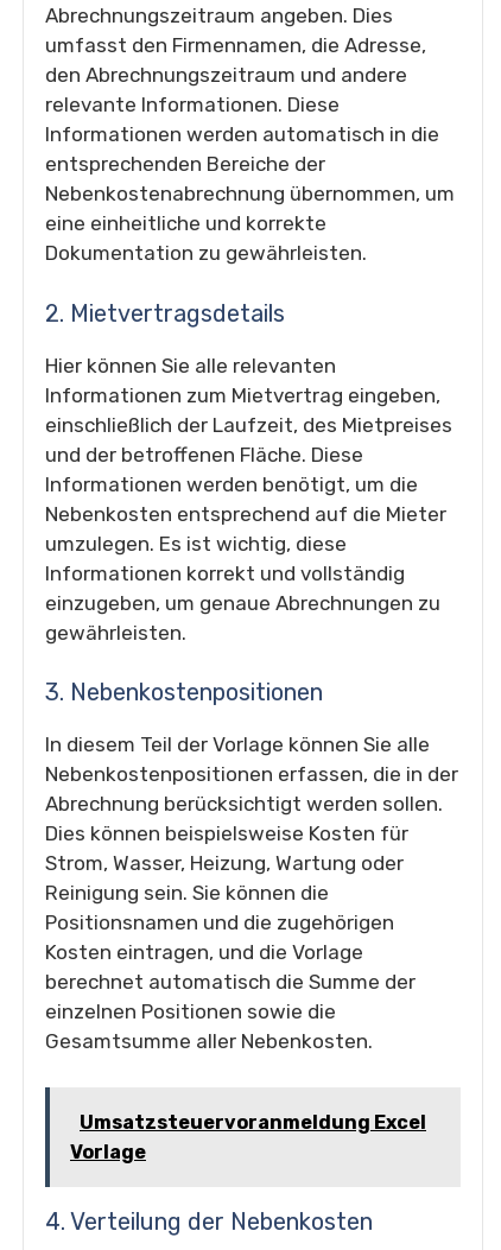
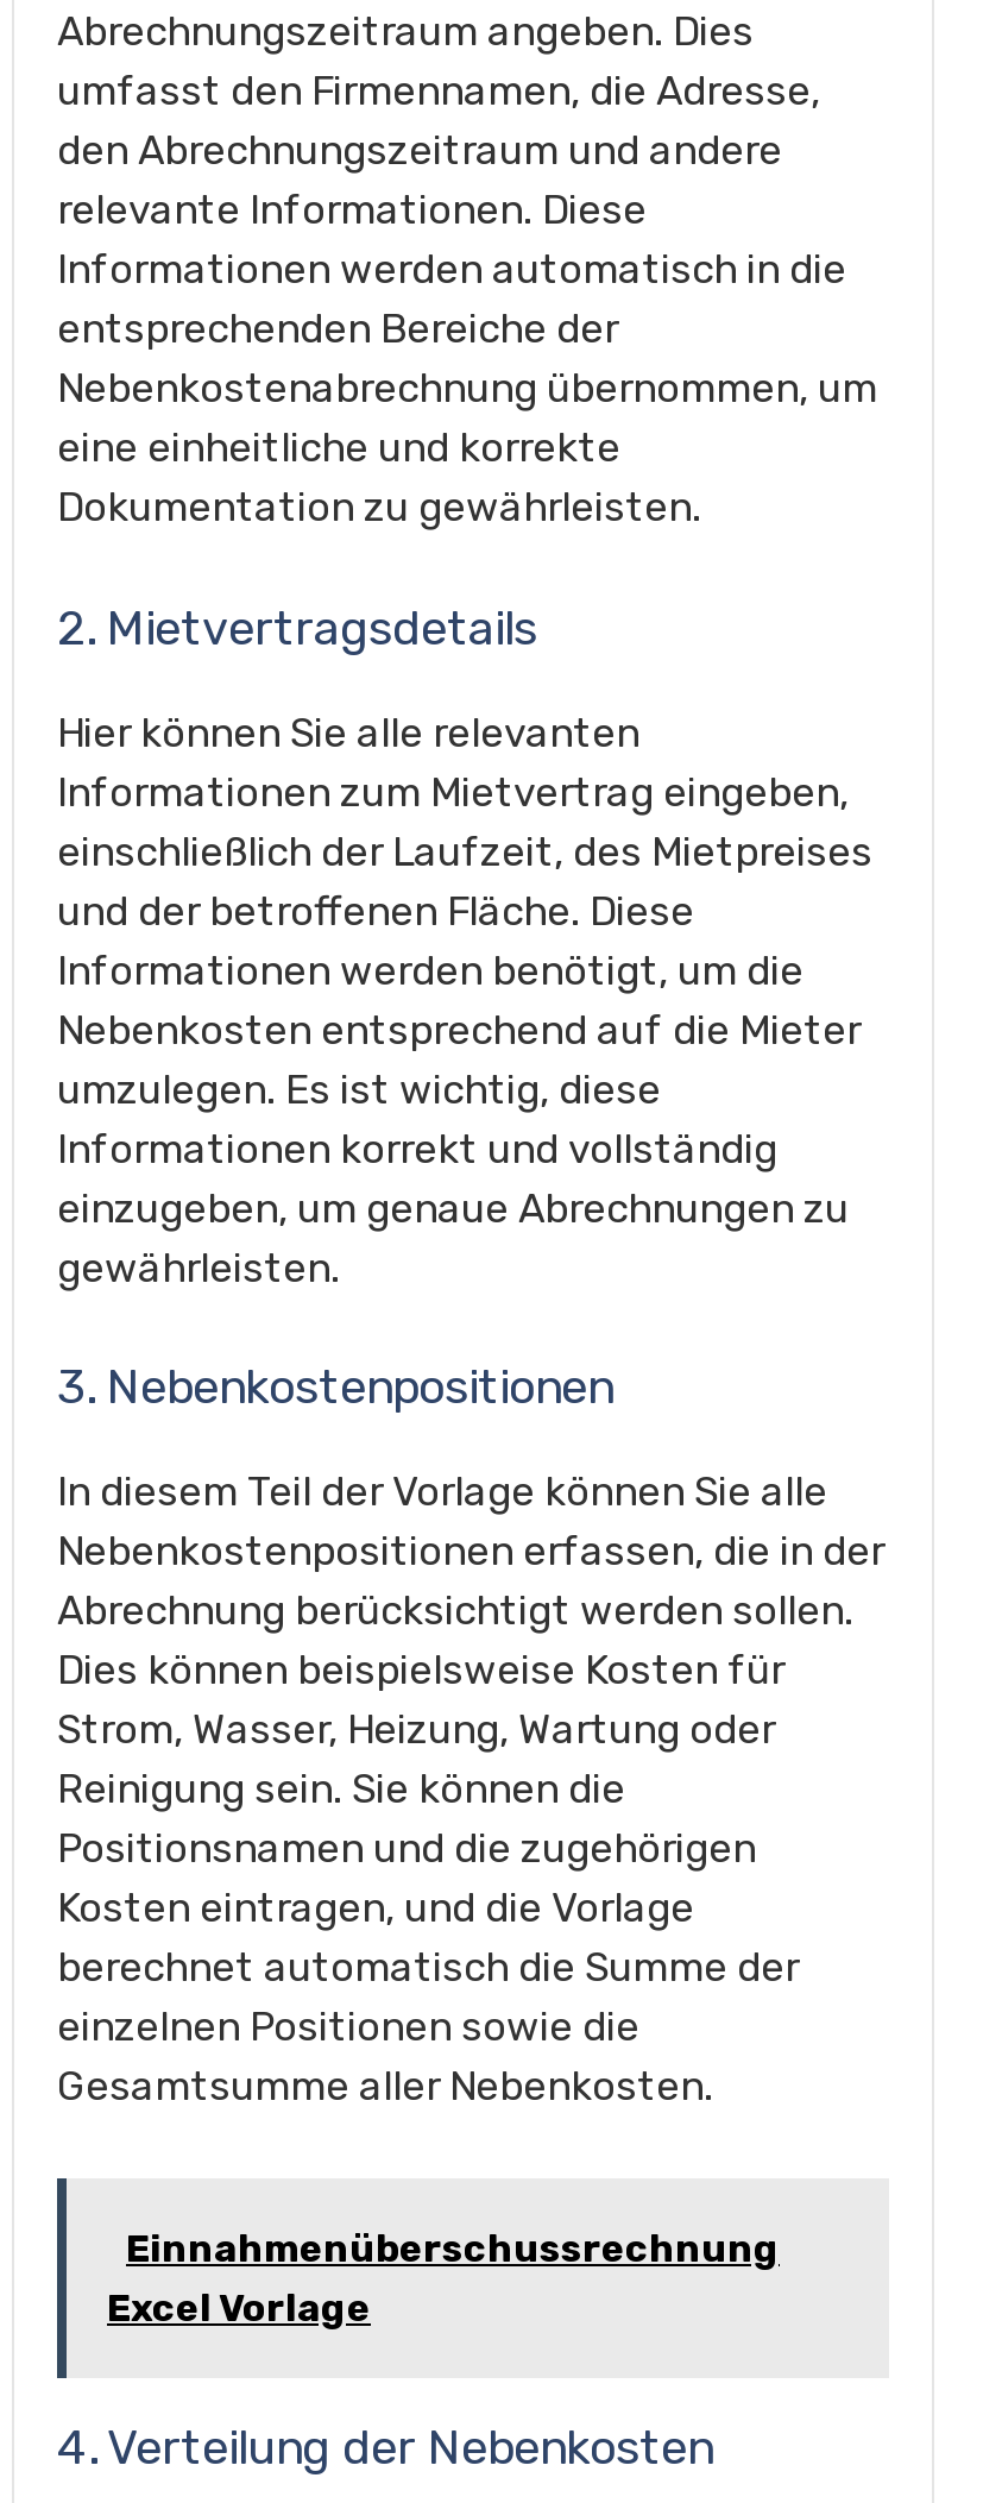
- Umsatzsteuervoranmeldung Excel
- Vorlage
+ Einnahmenüberschussrechnung
+ Excel Vorlage
